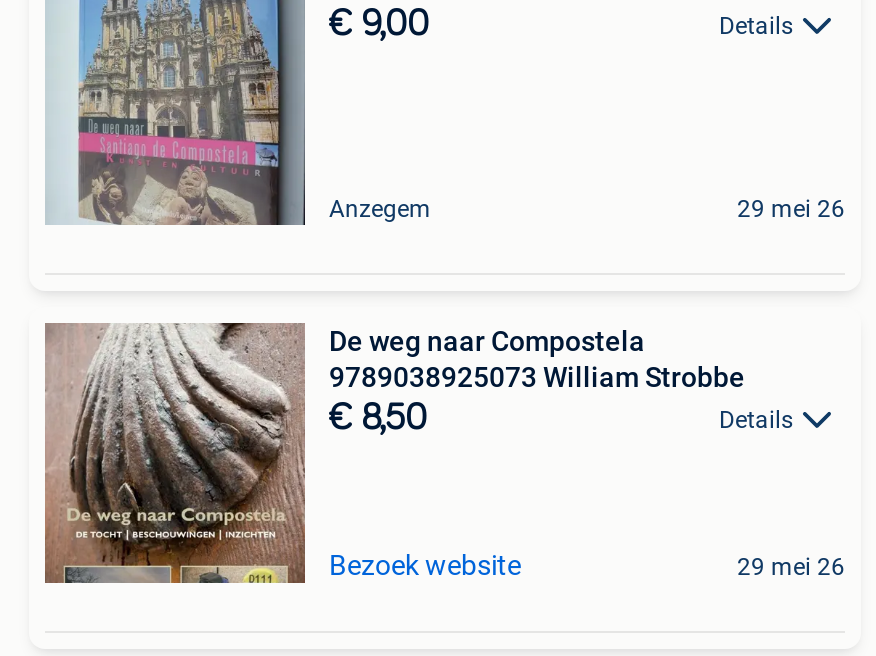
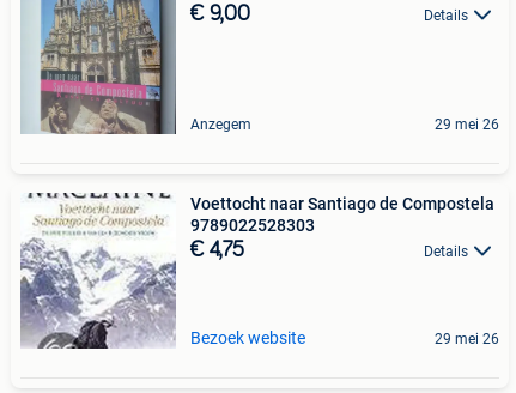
- [image]
- De weg naar Compostela
- 9789038925073 William Strobbe
- € 8,50
+ [image]
+ Voettocht naar Santiago de Compostela
+ 9789022528303
+ € 4,75
